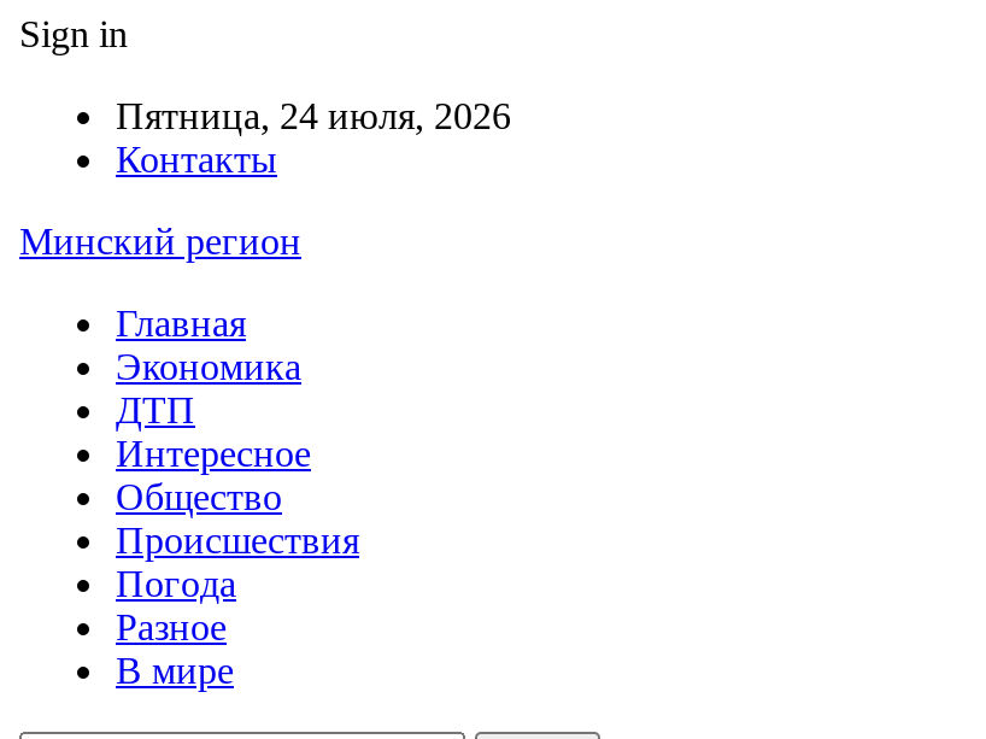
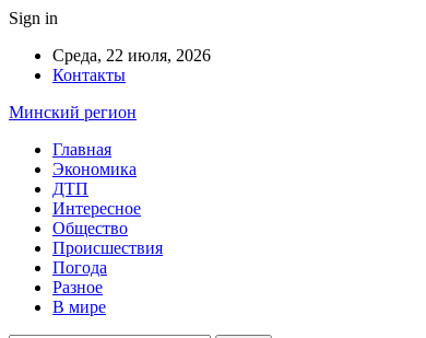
- Пятница, 24 июля, 2026
+ Среда, 22 июля, 2026
